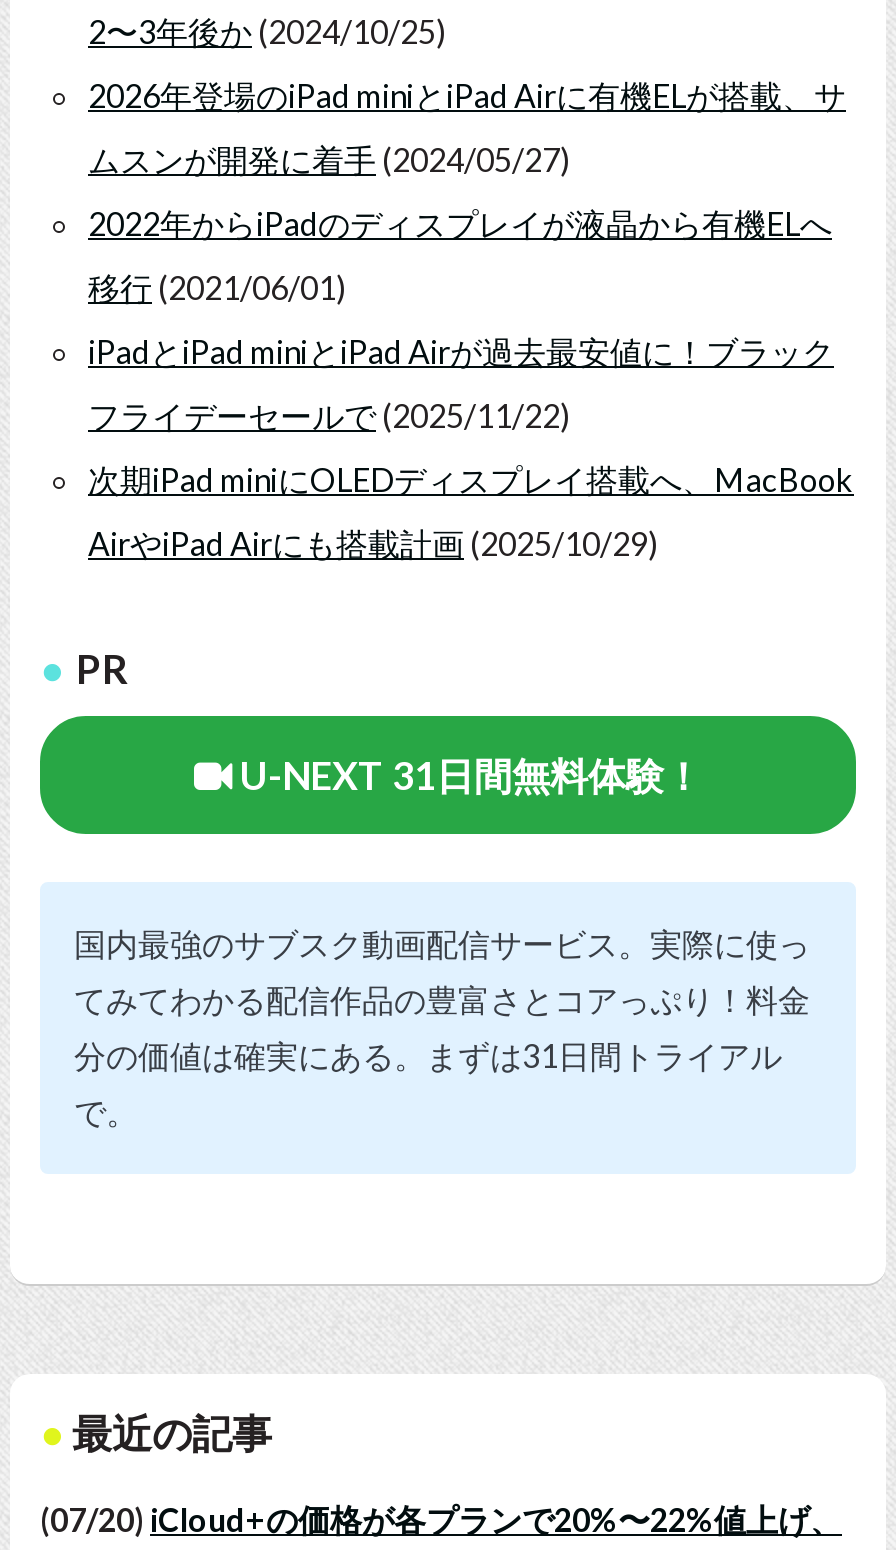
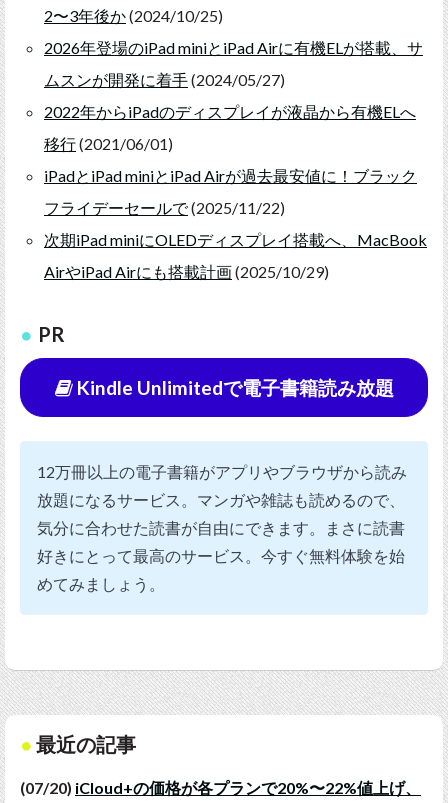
- U-NEXT 31日間無料体験！
+ Kindle Unlimitedで電子書籍読み放題

- 国内最強のサブスク動画配信サービス。実際に使っ
- てみてわかる配信作品の豊富さとコアっぷり！料金
- 分の価値は確実にある。まずは31日間トライアル
- で。
+ 12万冊以上の電子書籍がアプリやブラウザから読み
+ 放題になるサービス。マンガや雑誌も読めるので、
+ 気分に合わせた読書が自由にできます。まさに読書
+ 好きにとって最高のサービス。今すぐ無料体験を始
+ めてみましょう。
